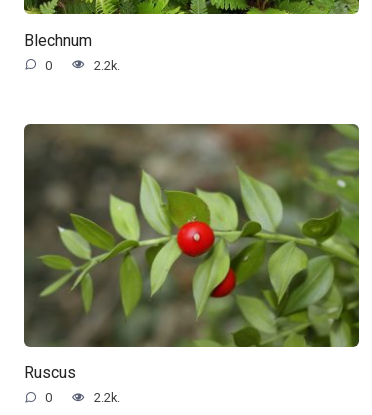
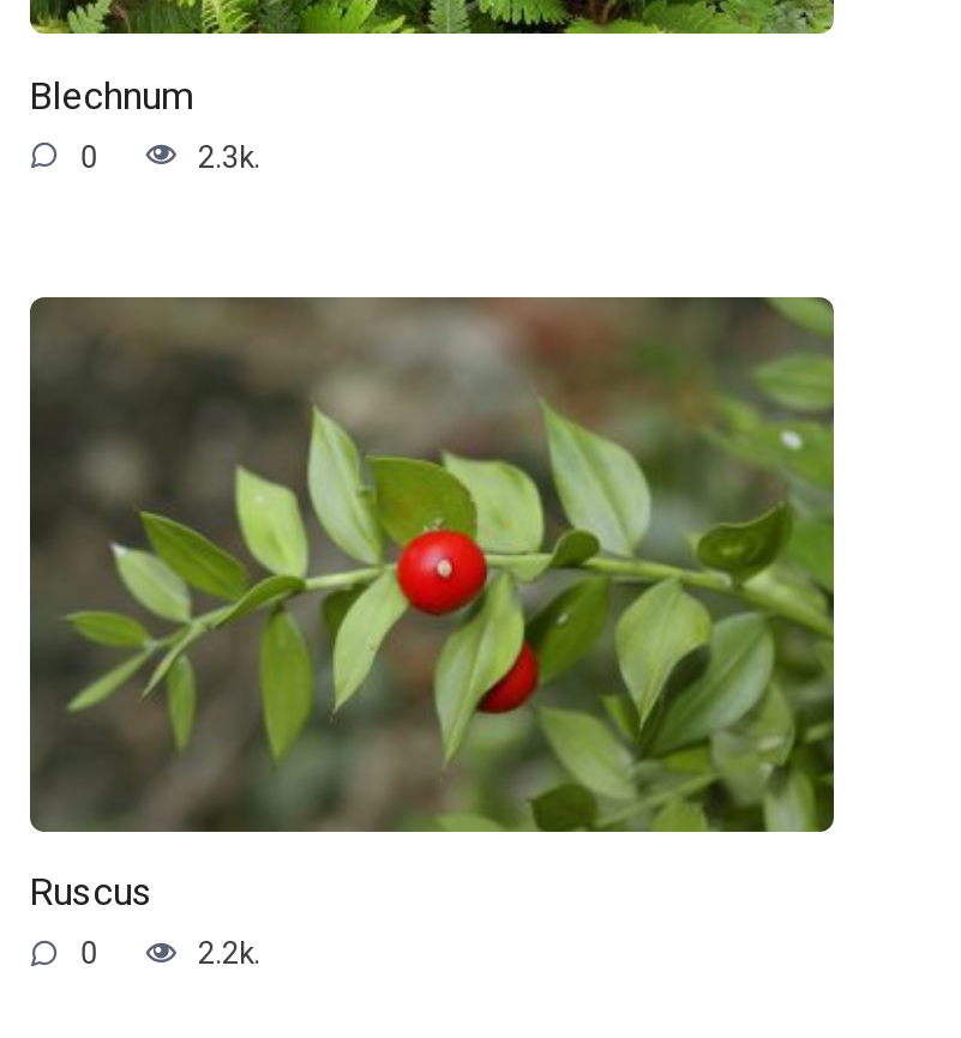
- 2.2k.
+ 2.3k.
